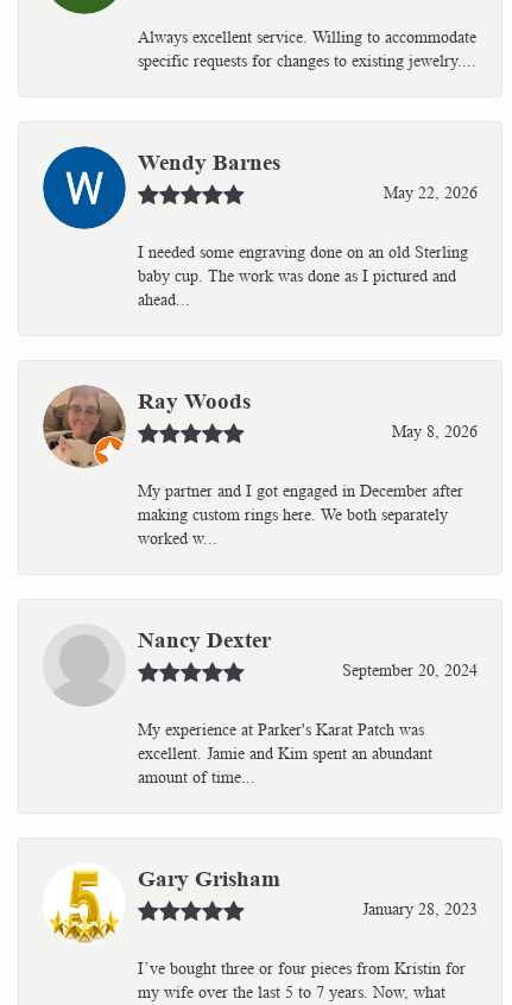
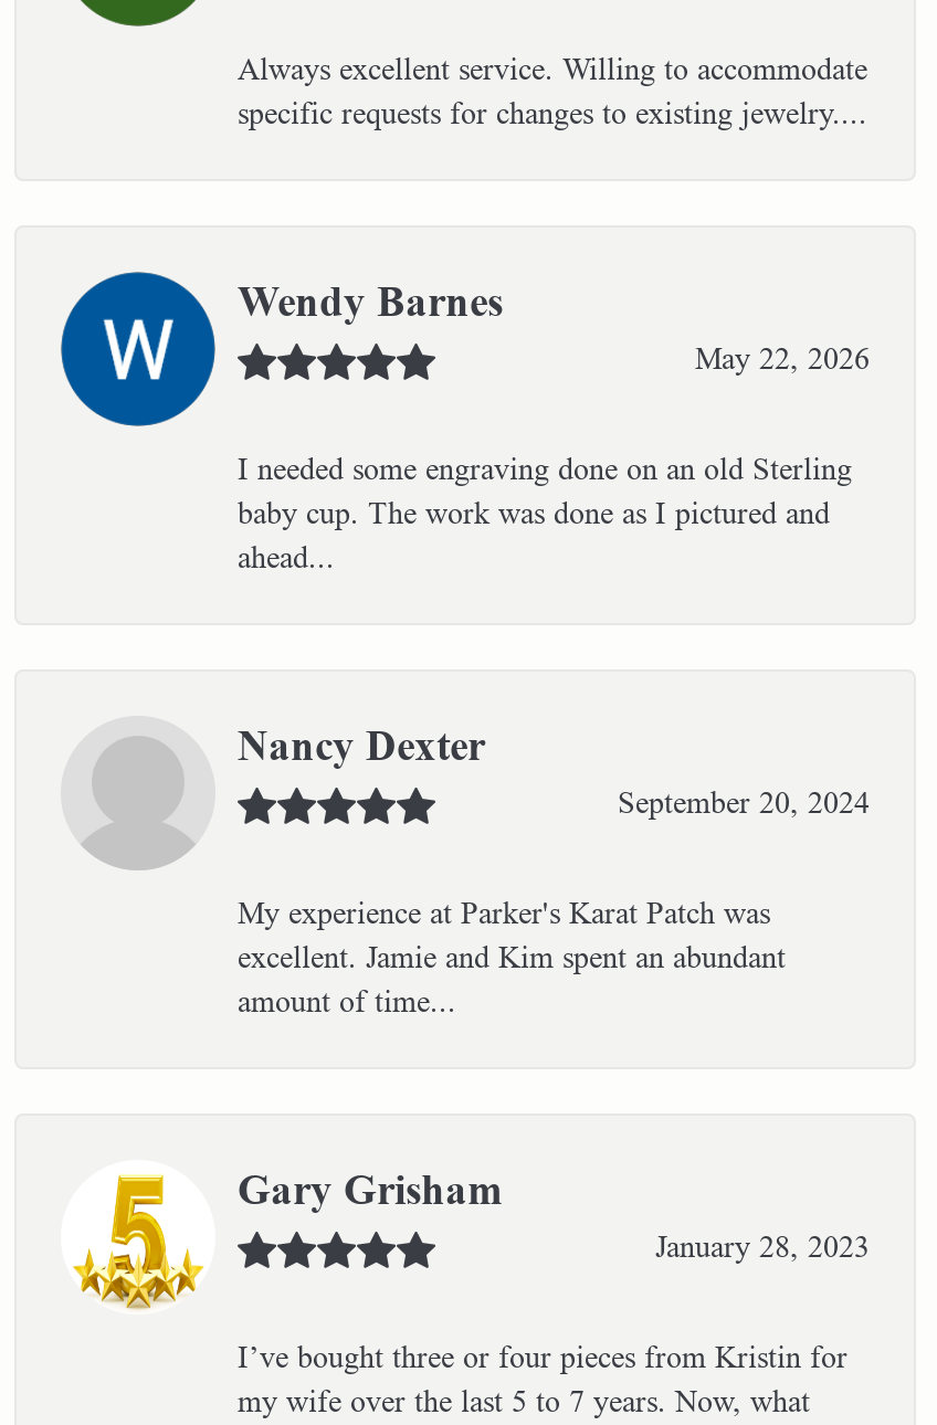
- [image]
- Ray Woods
- May 8, 2026
- My partner and I got engaged in December after
- making custom rings here. We both separately
- worked w...
